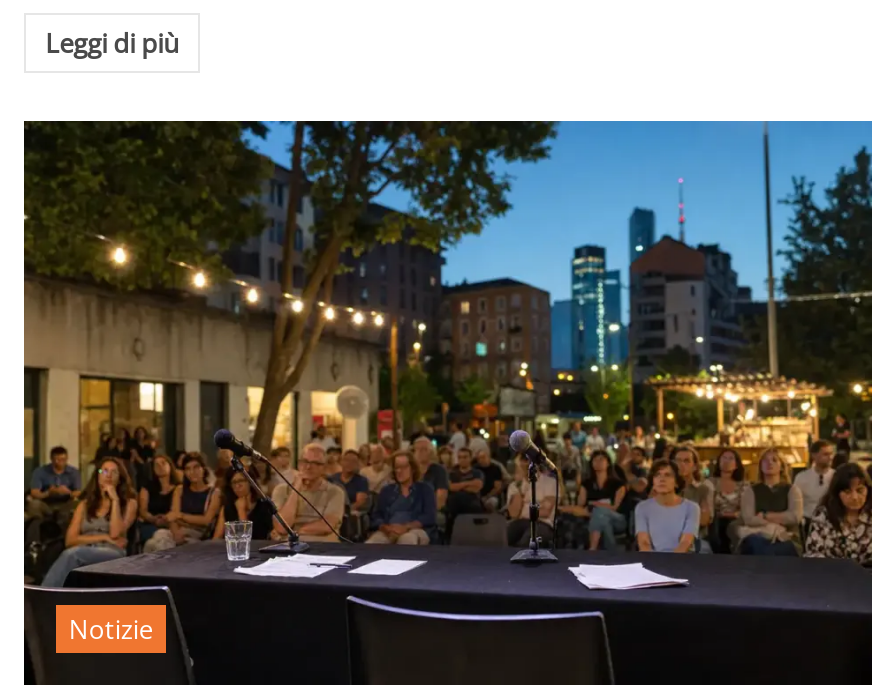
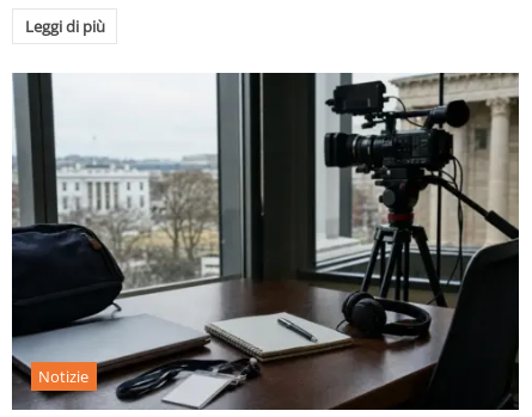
- [image]
+ [image]
